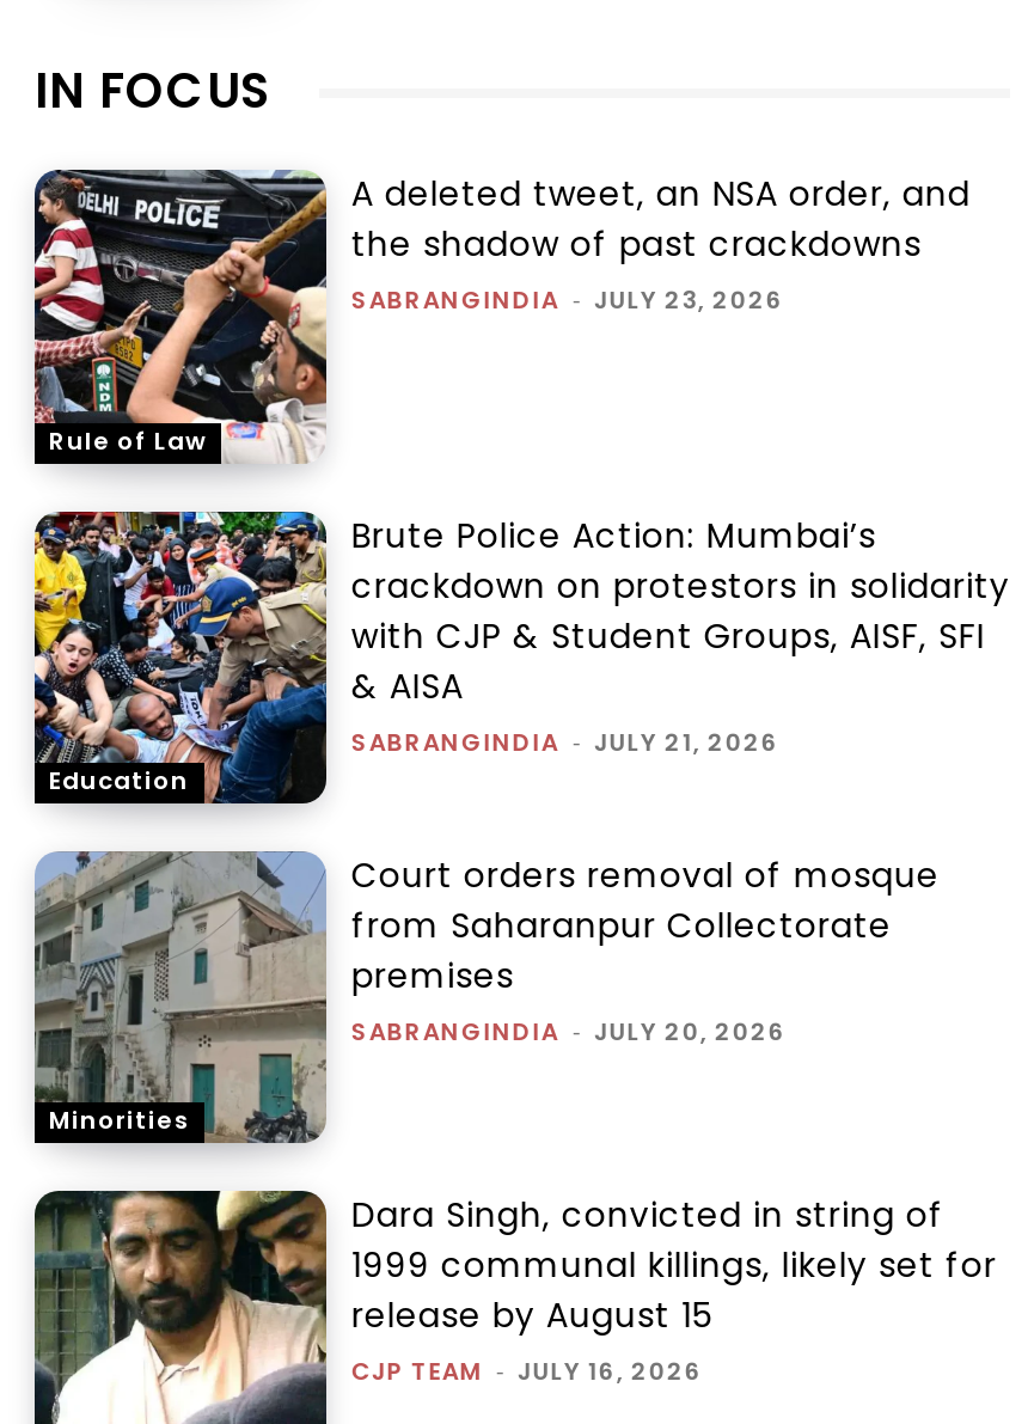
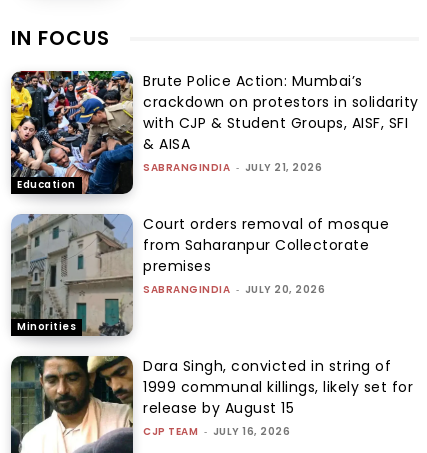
- [image]
- Rule of Law

- A deleted tweet, an NSA order, and
- the shadow of past crackdowns
- SABRANGINDIA - JULY 23, 2026
